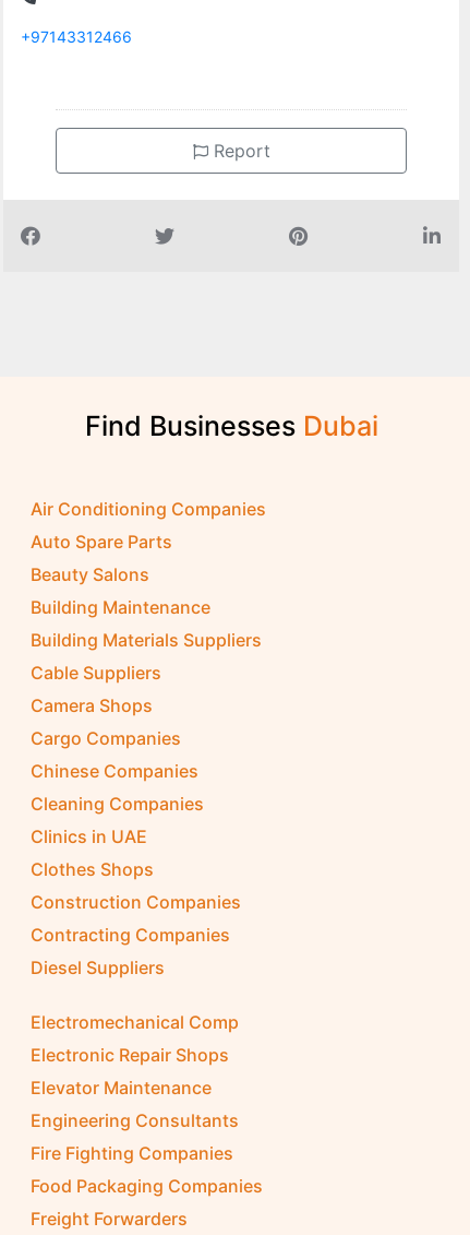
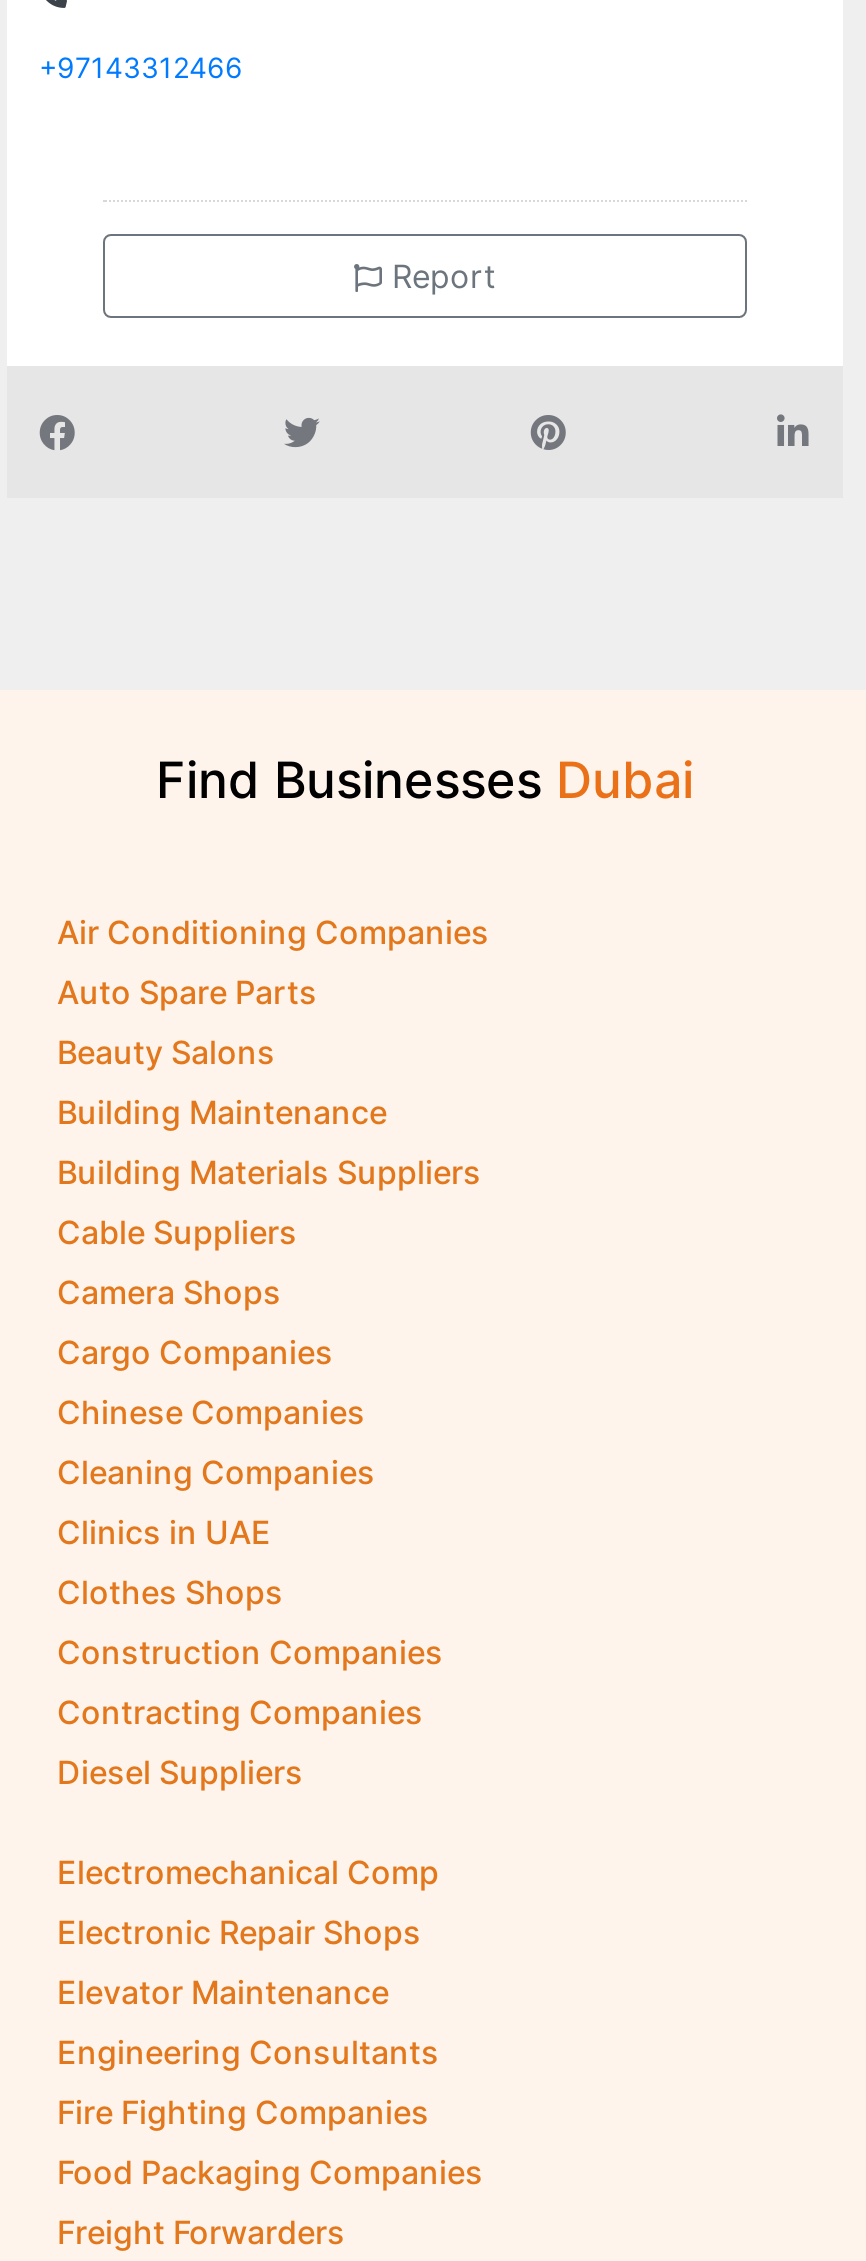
- Find Businesses Dubai
+ Find Businesses
